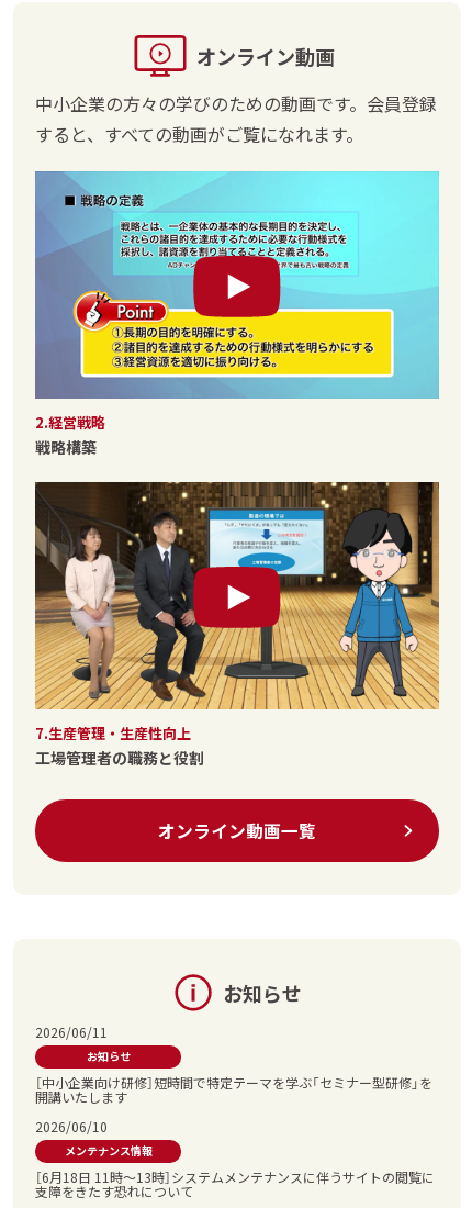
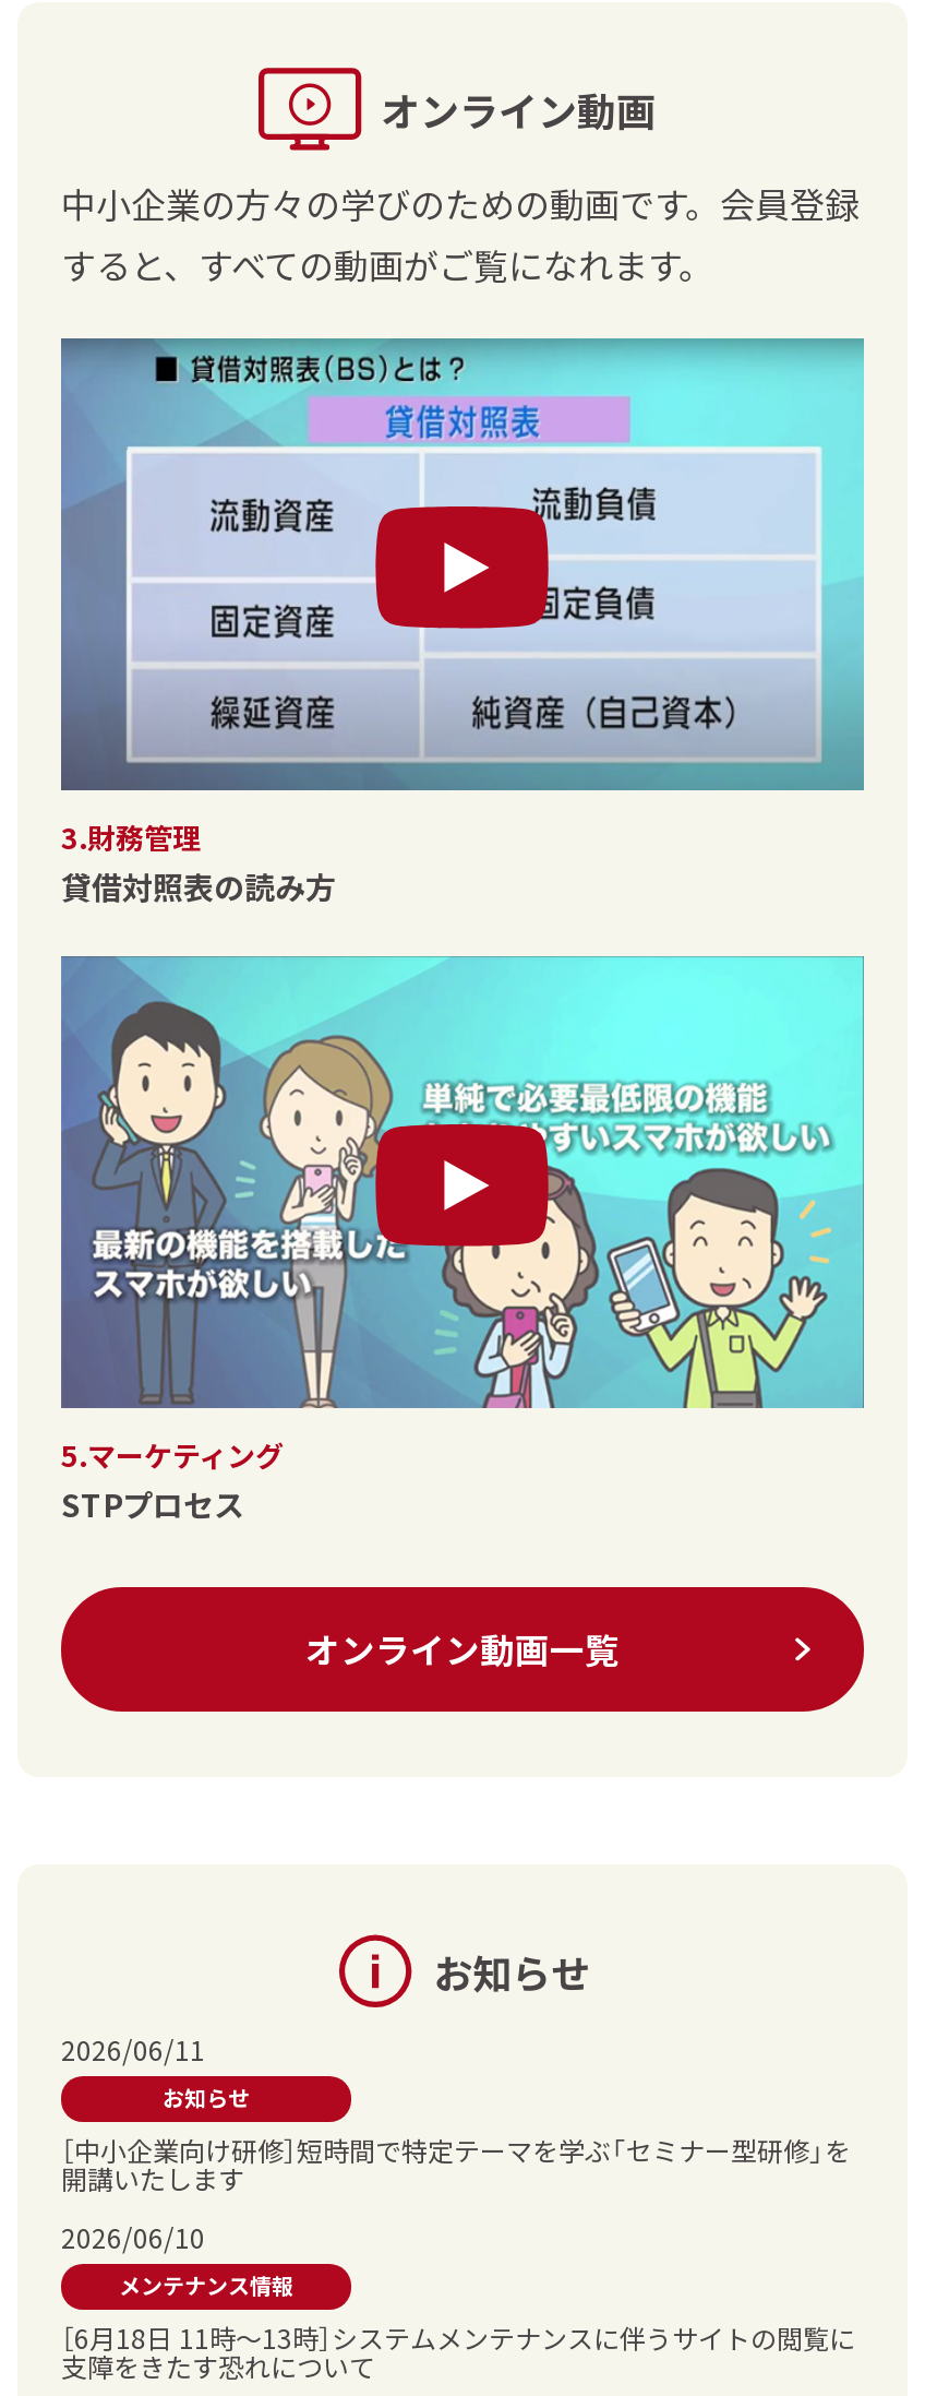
- [image]
- 2.経営戦略
- 戦略構築
+ [image]
+ 3.財務管理
+ 貸借対照表の読み方

- [image]
- 7.生産管理・生産性向上
- 工場管理者の職務と役割
+ [image]
+ 5.マーケティング
+ STPプロセス
